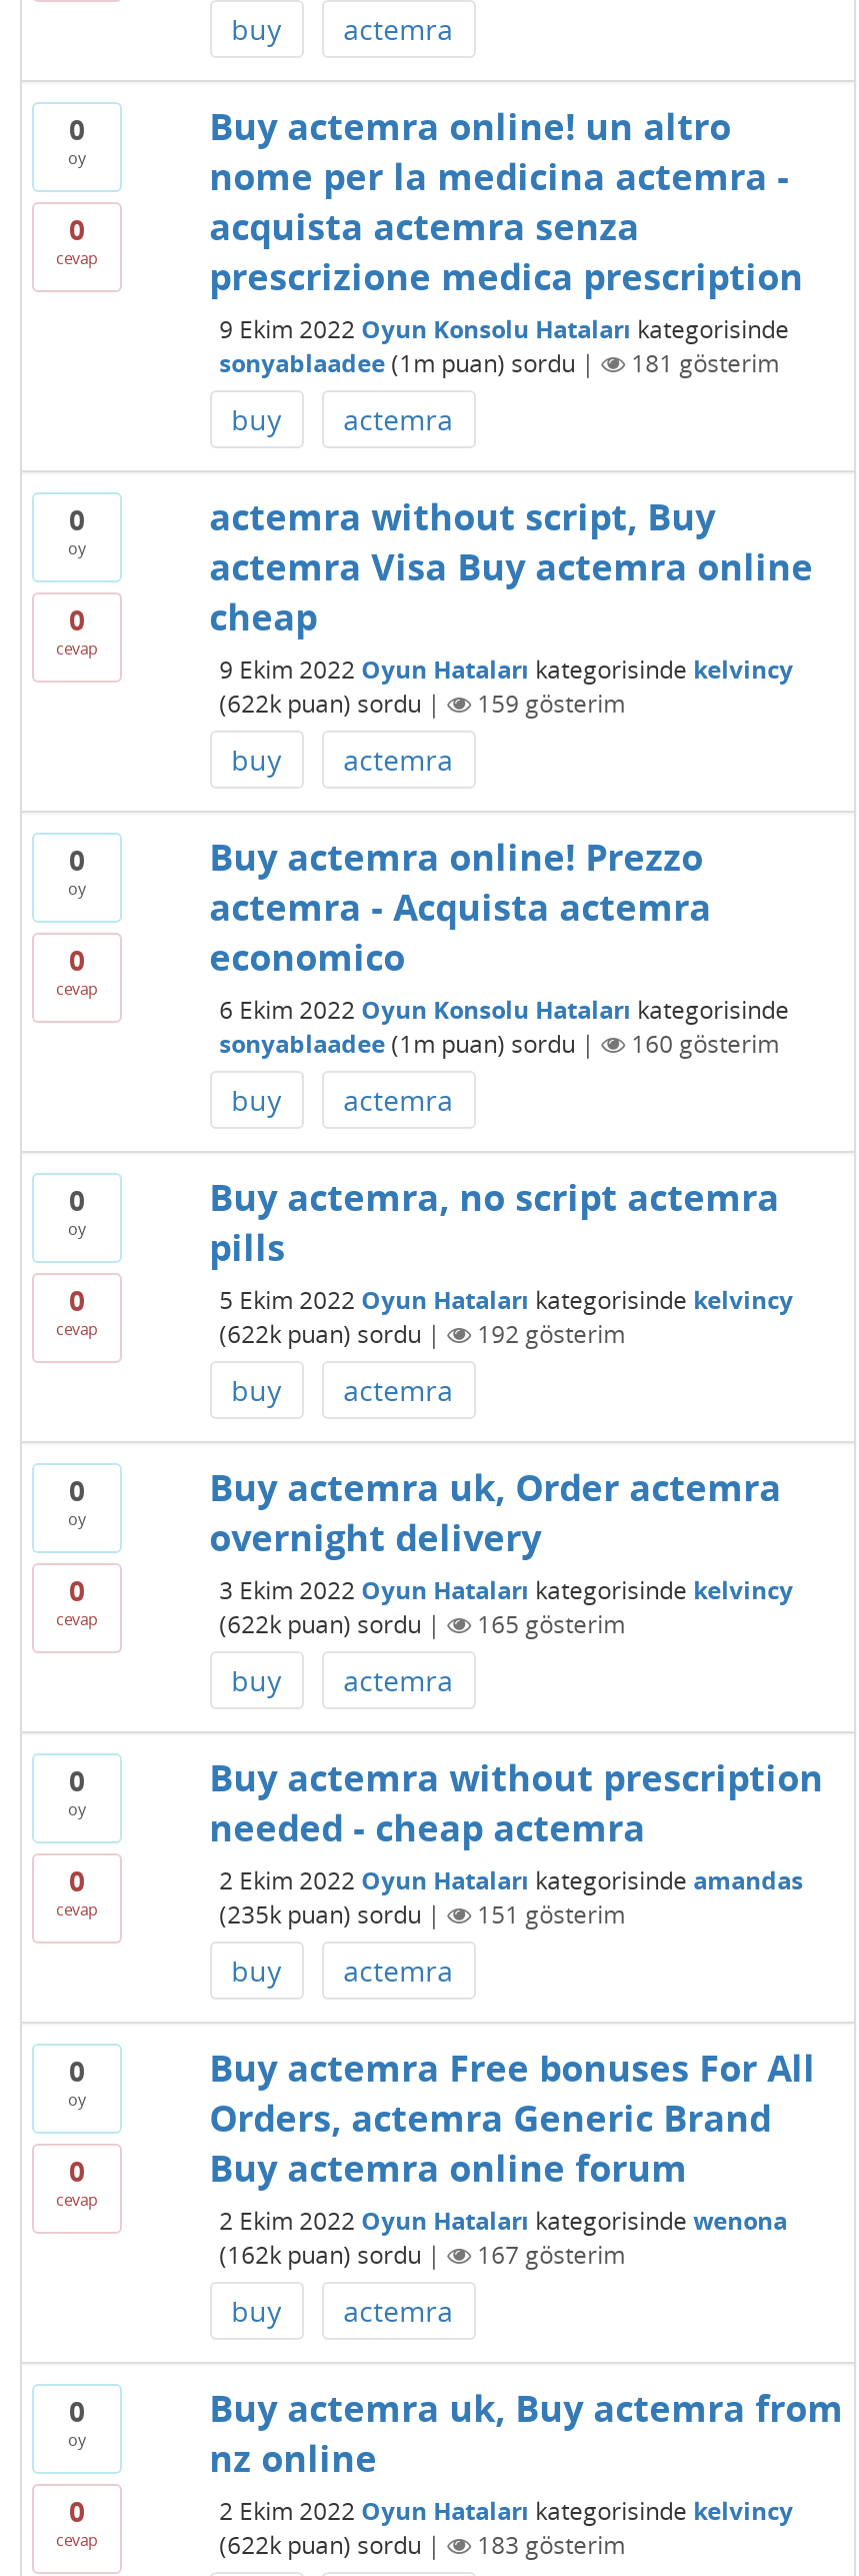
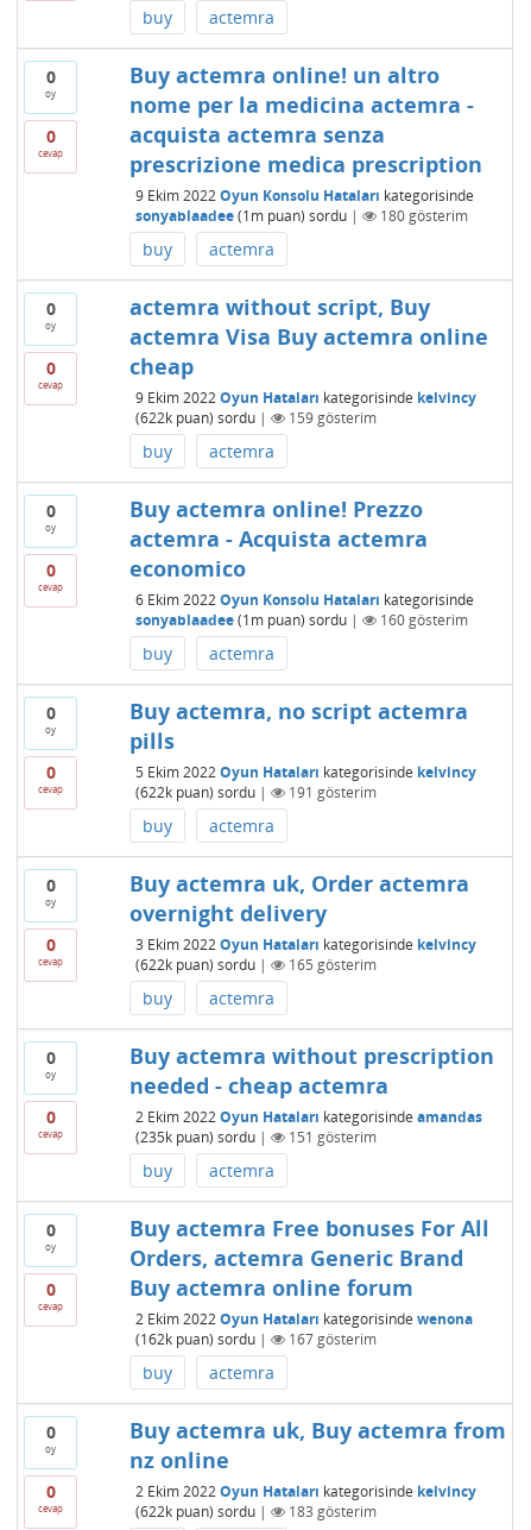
- 181 gösterim
+ 180 gösterim

- 192 gösterim
+ 191 gösterim
